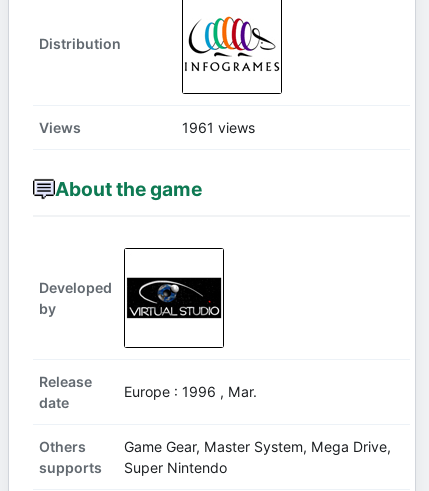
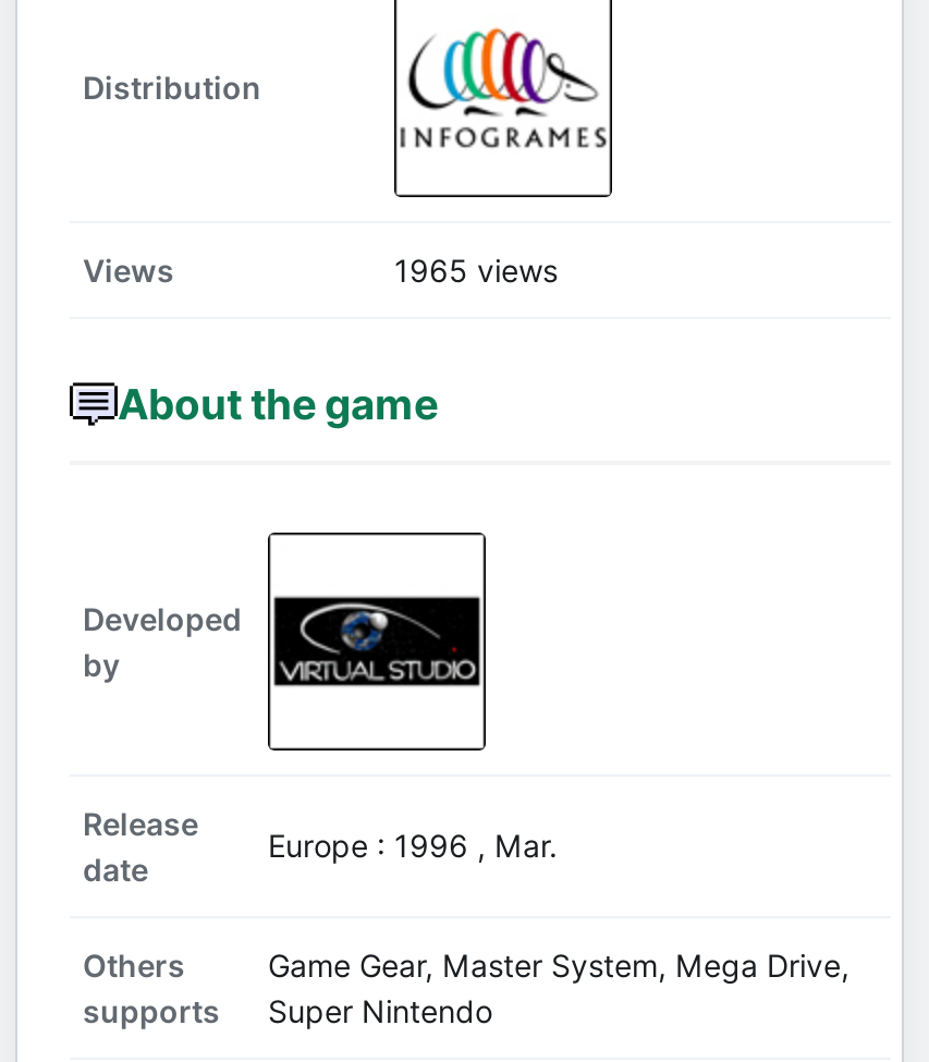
- 1961 views
+ 1965 views
